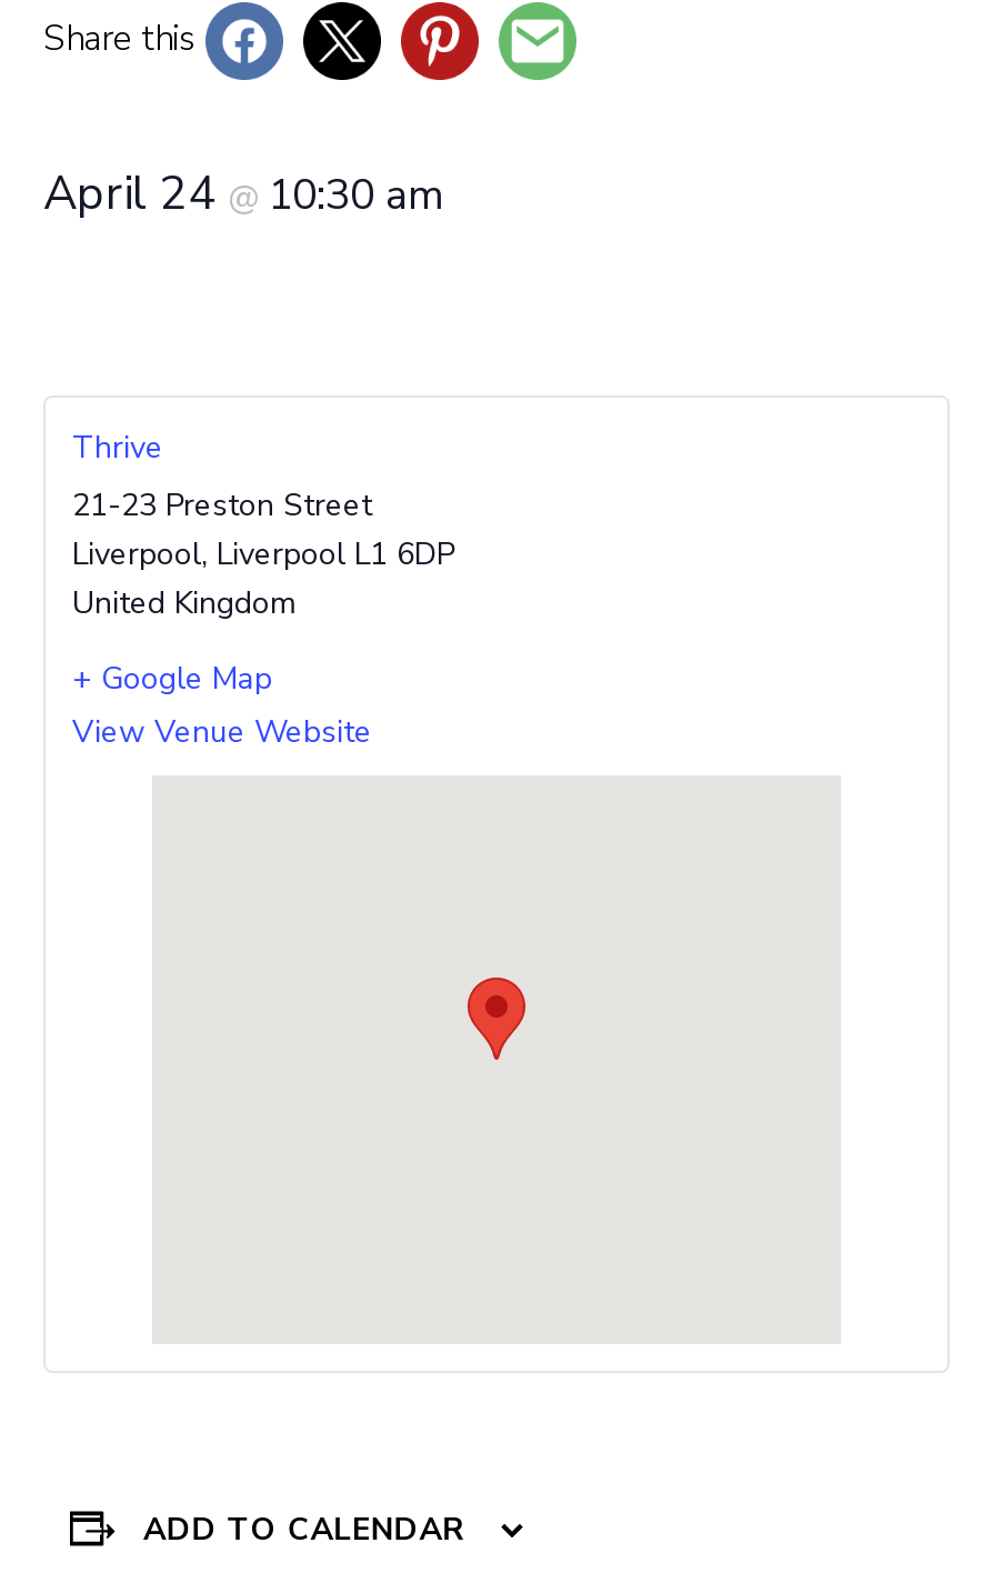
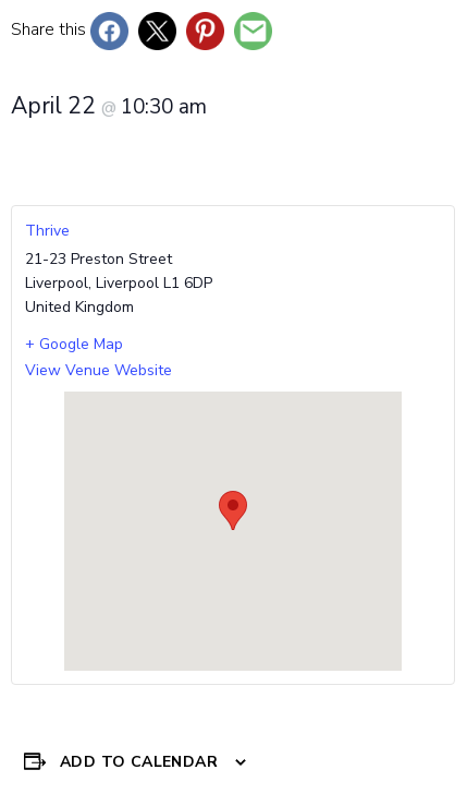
- April 24 @ 10:30 am
+ April 22 @ 10:30 am
